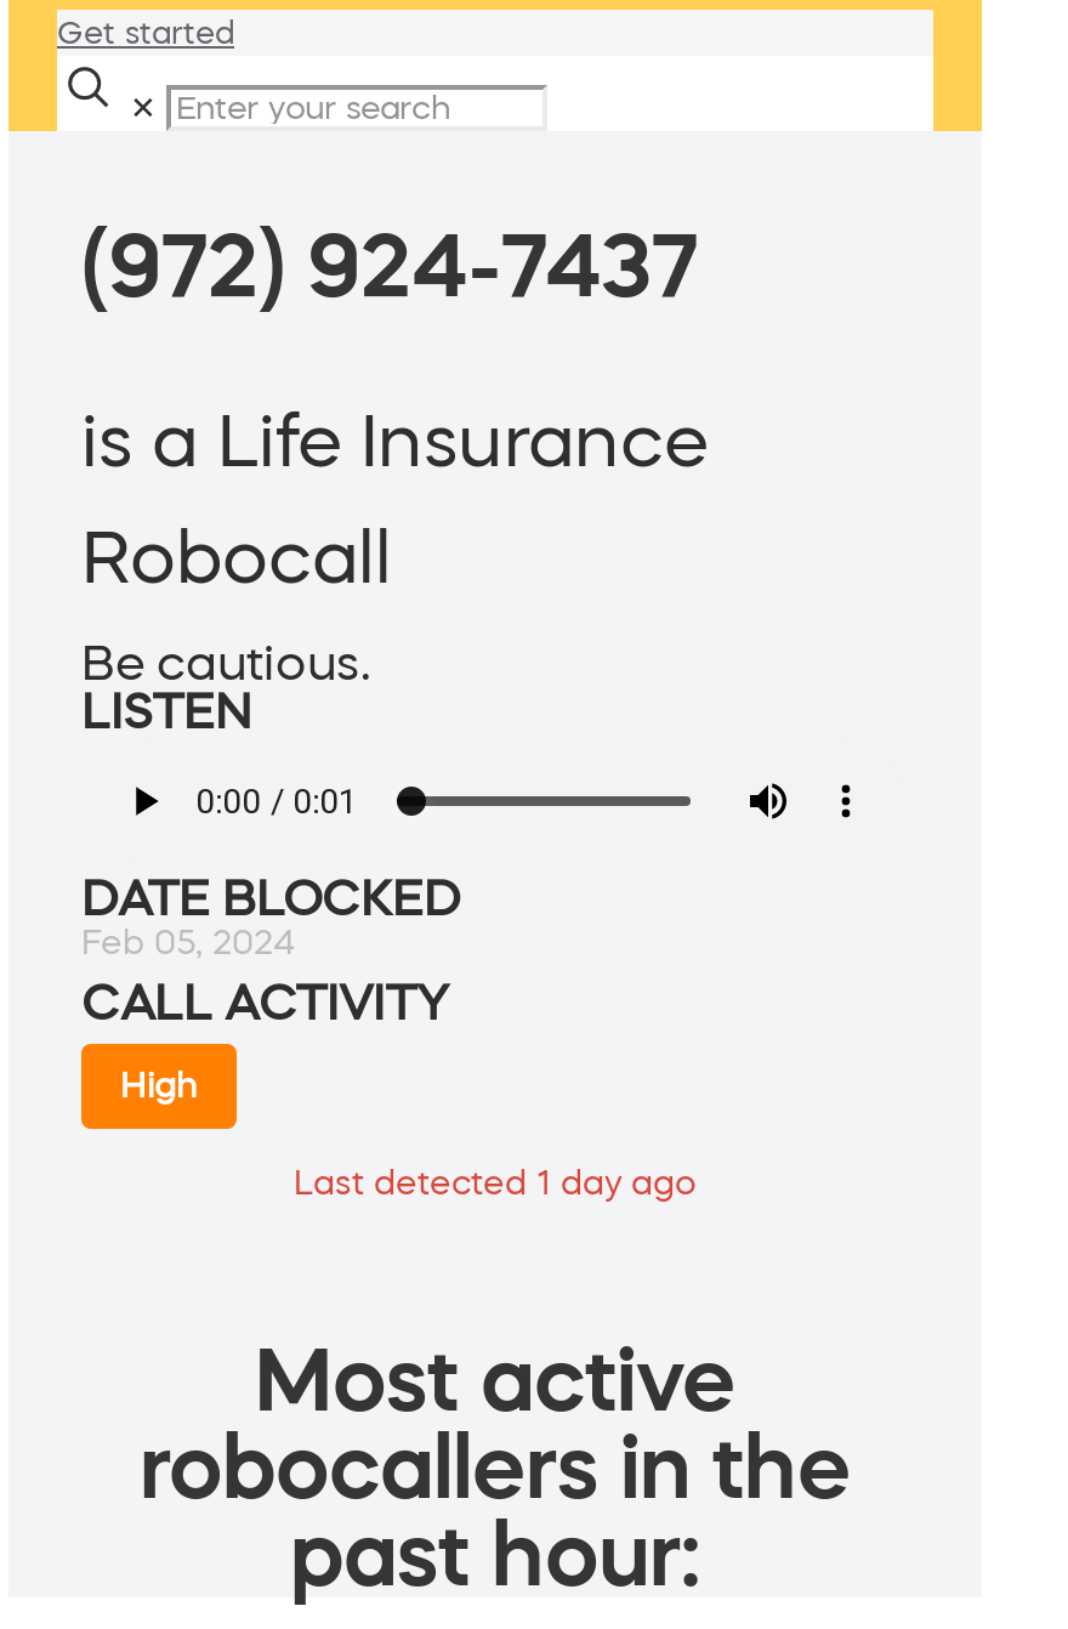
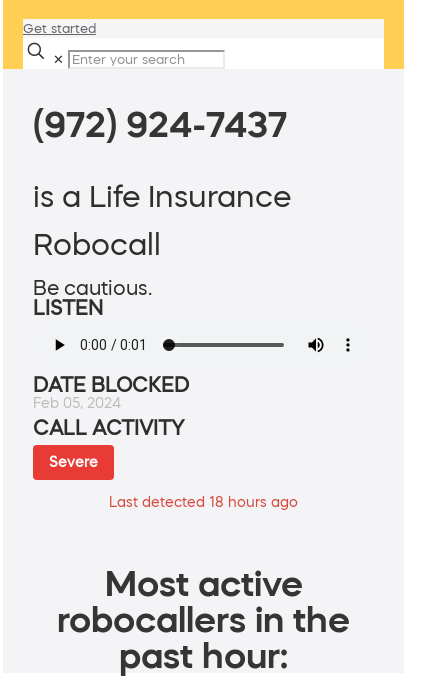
- High
+ Severe

- Last detected 1 day ago
+ Last detected 18 hours ago
